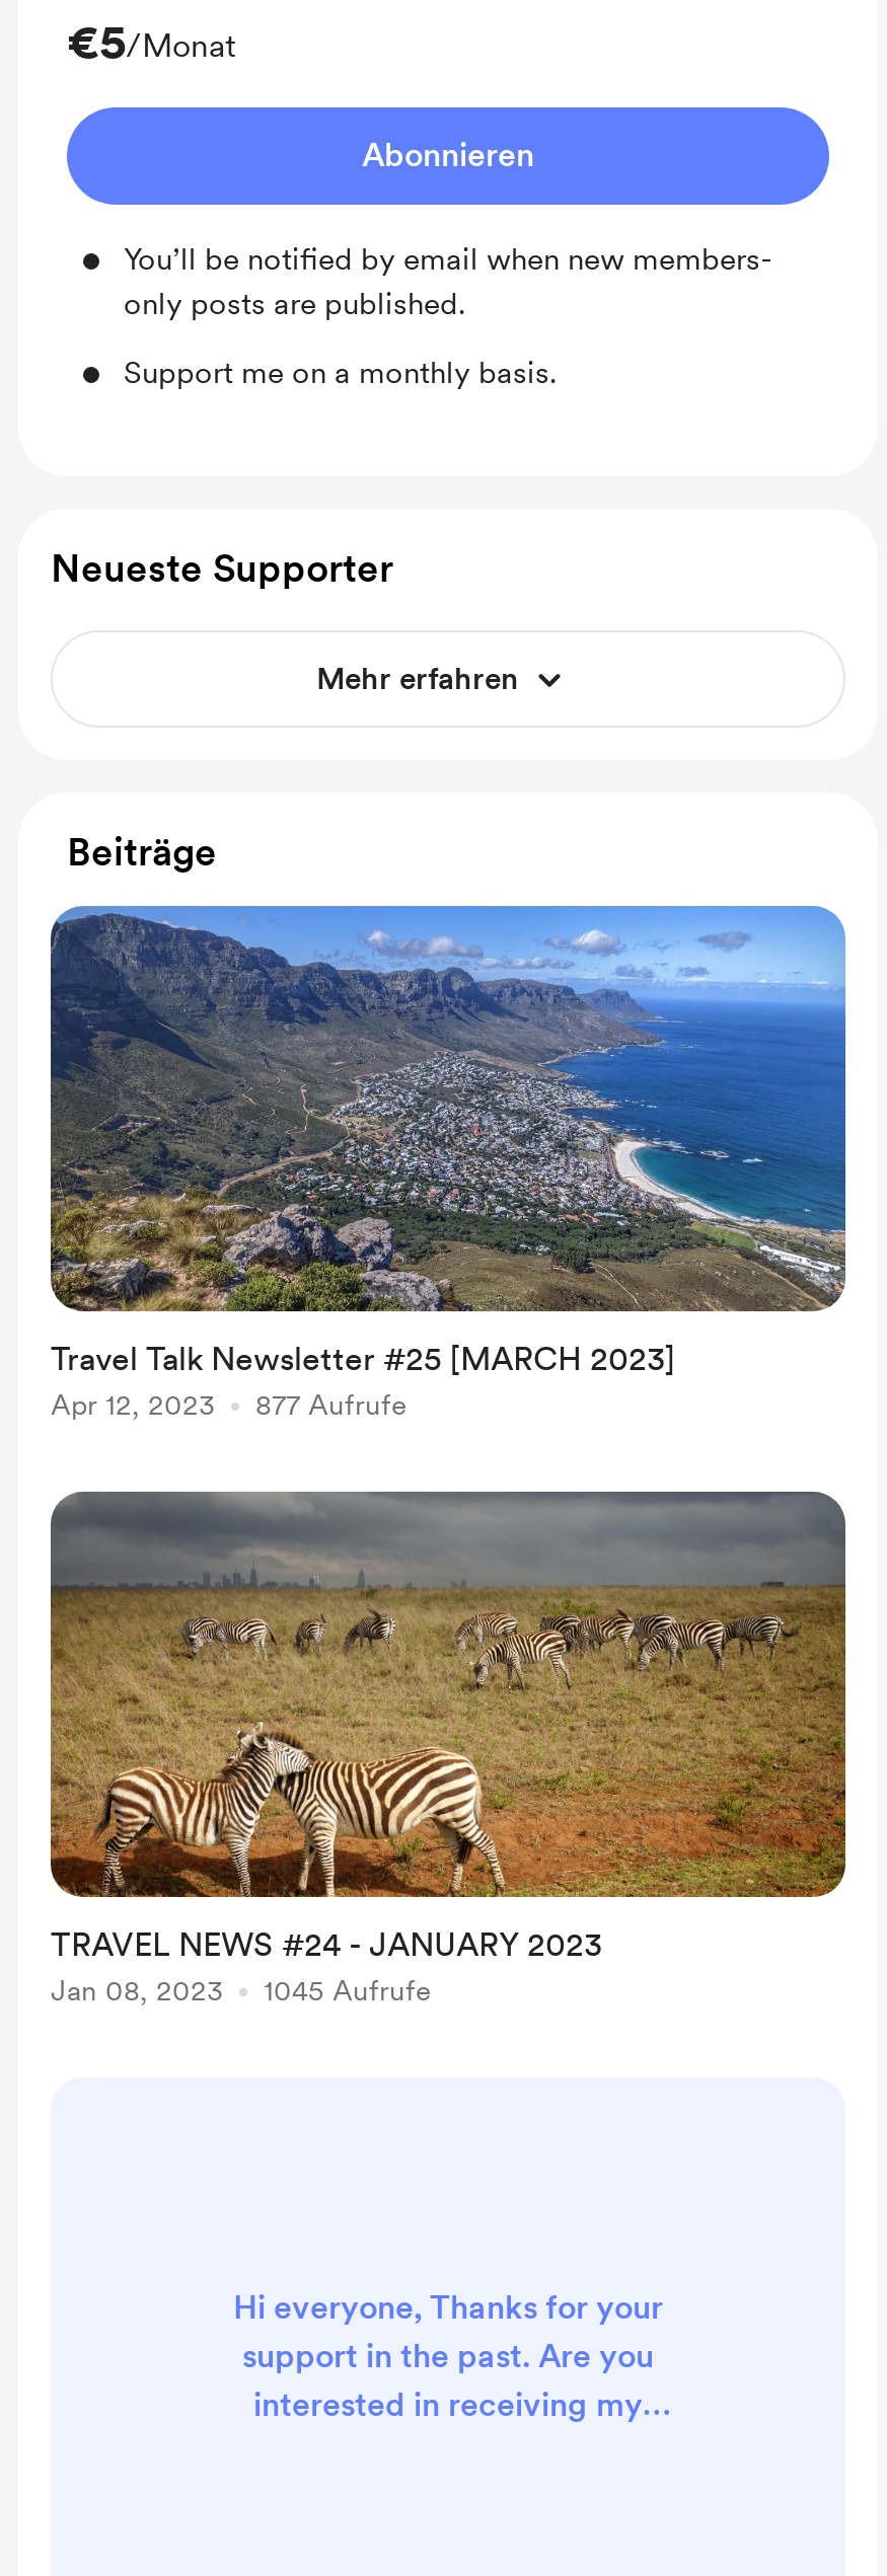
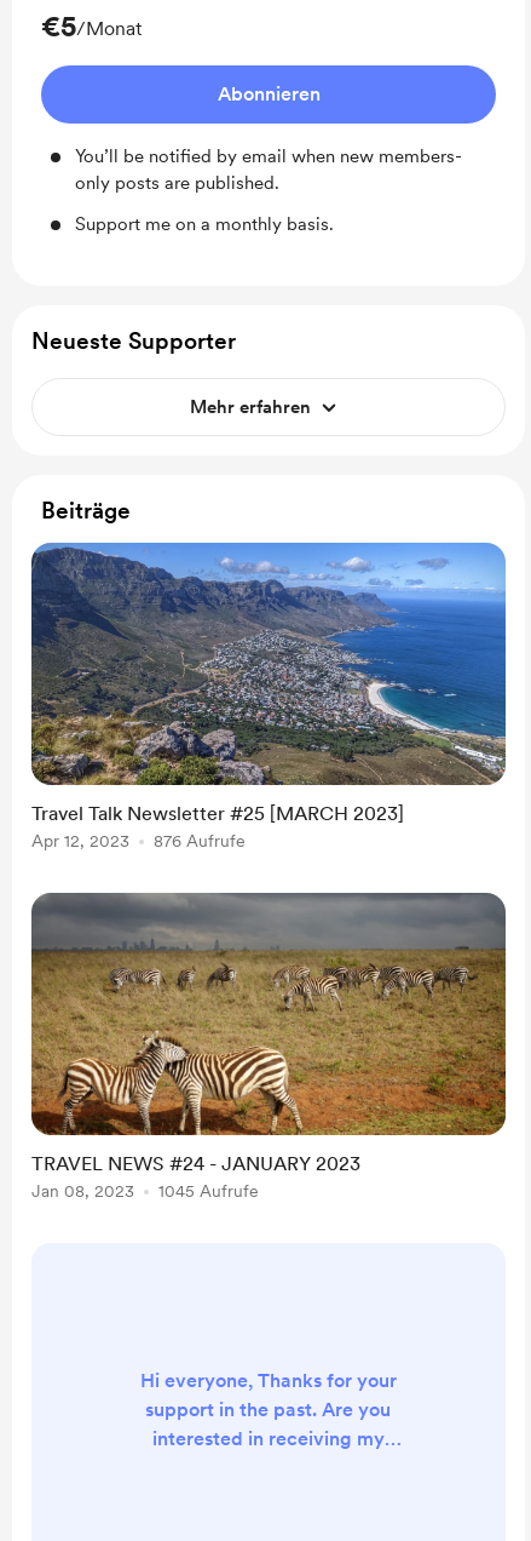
- Apr 12, 2023 877 Aufrufe
+ Apr 12, 2023 876 Aufrufe
